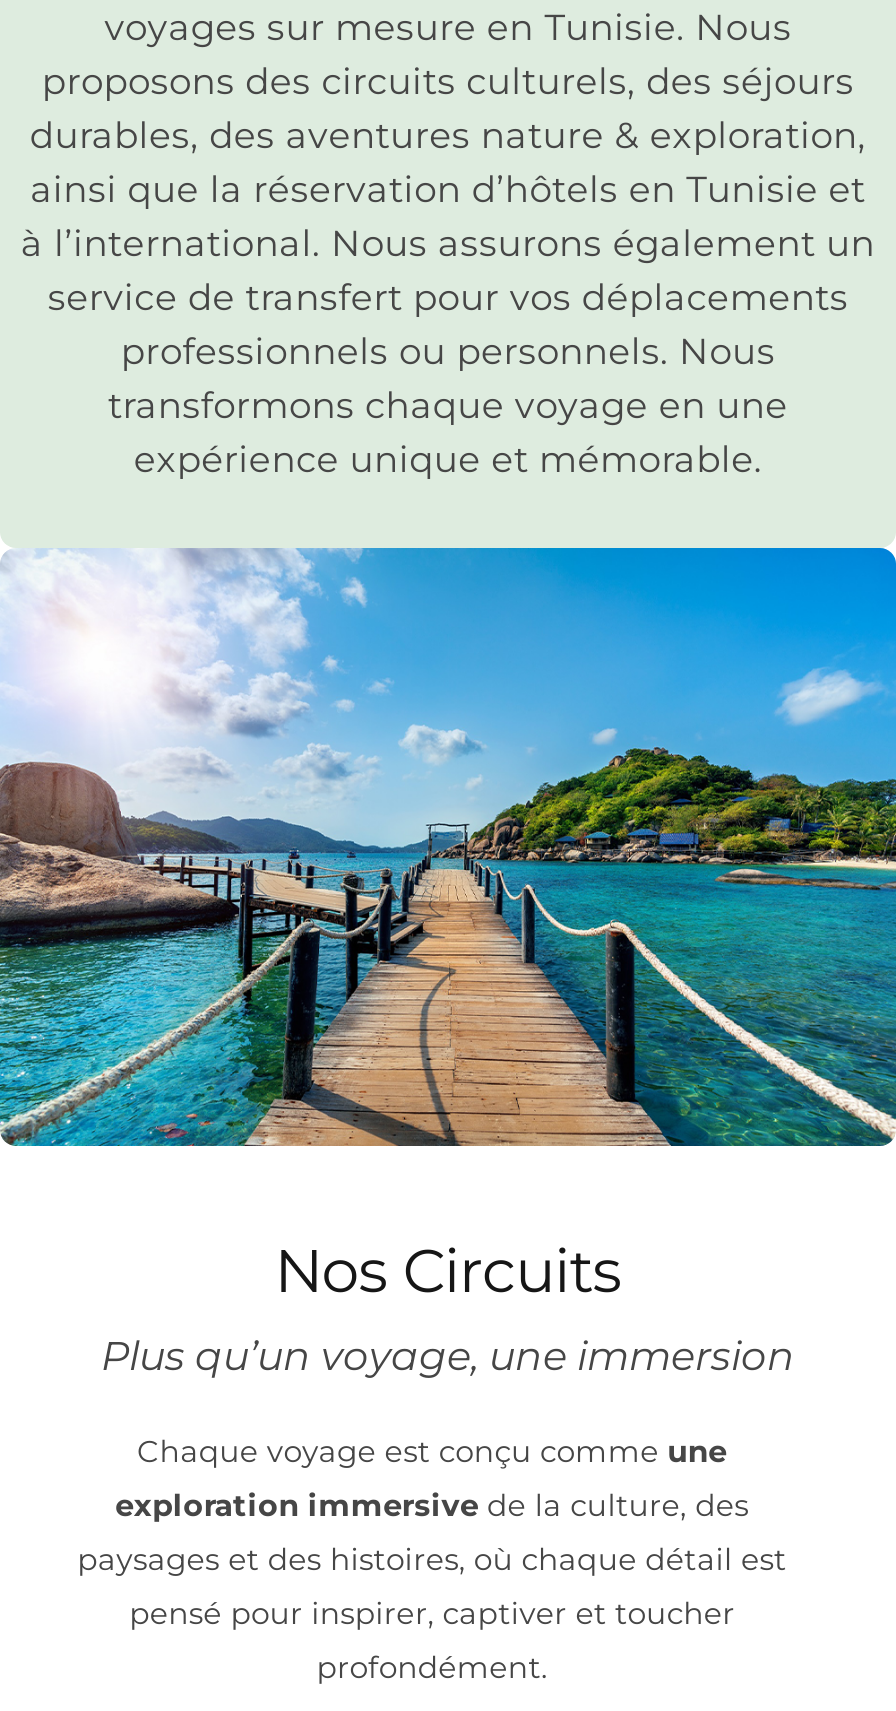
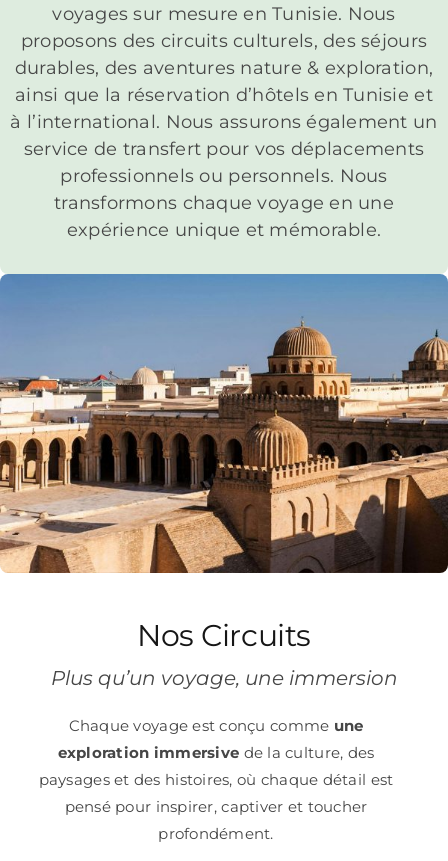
- [image]
+ [image]
